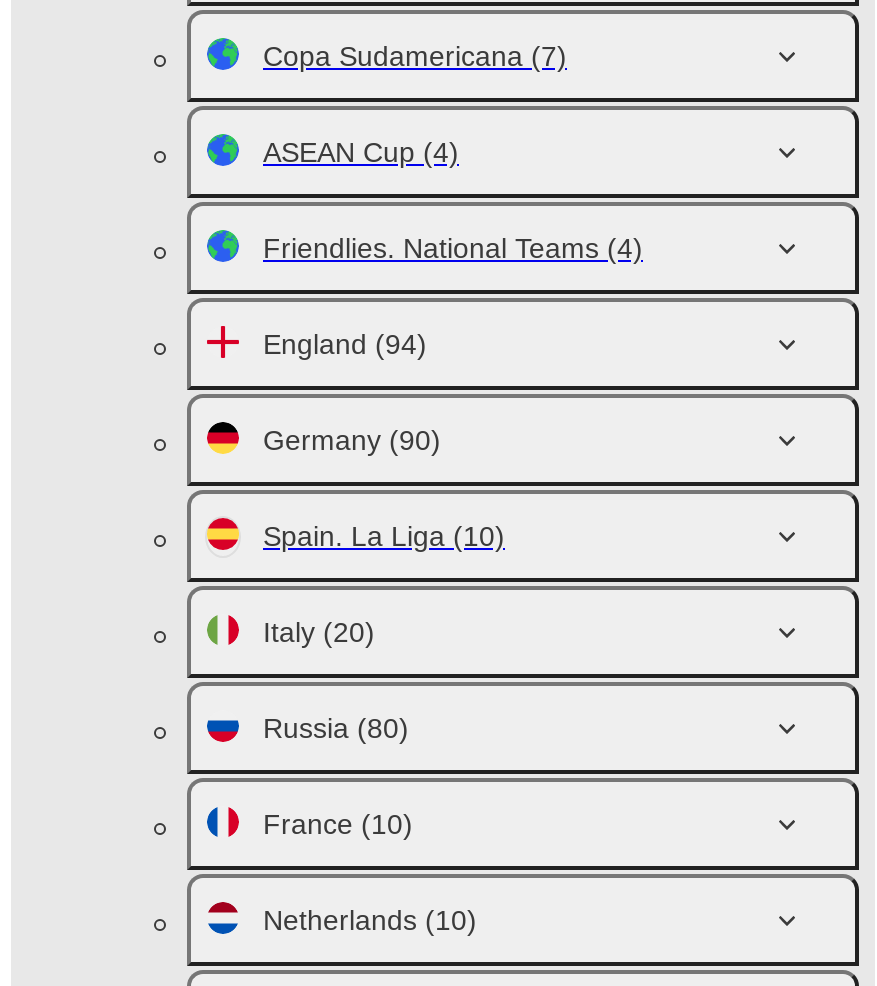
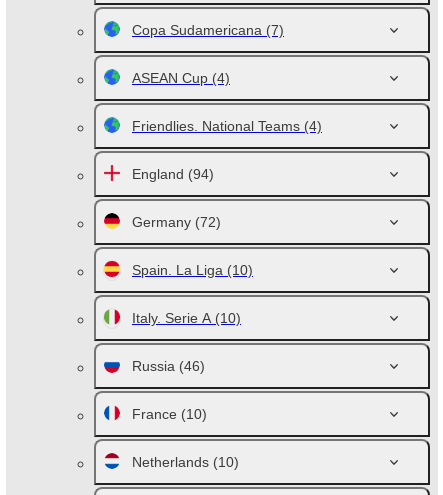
- Germany (90)
+ Germany (72)

- Italy (20)
+ Italy. Serie A (10)

- Russia (80)
+ Russia (46)
